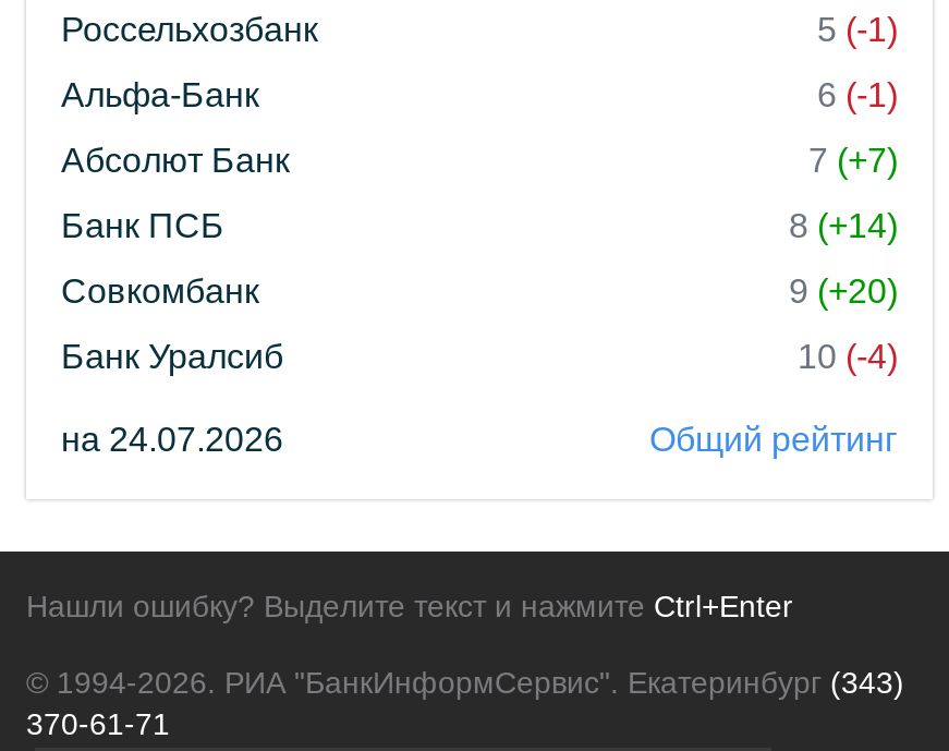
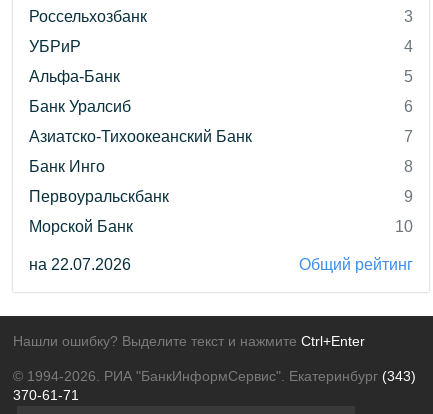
- 5 (-1)
+ 3
+ УБРиР
+ 4

- 6 (-1)
- Абсолют Банк
- 7 (+7)
- Банк ПСБ
- 8 (+14)
- Совкомбанк
- 9 (+20)
+ 5

- 10 (-4)
- на 24.07.2026
+ 6
+ Азиатско-Тихоокеанский Банк
+ 7
+ Банк Инго
+ 8
+ Первоуральскбанк
+ 9
+ Морской Банк
+ 10
+ на 22.07.2026

moved up: Банк Уралсиб
